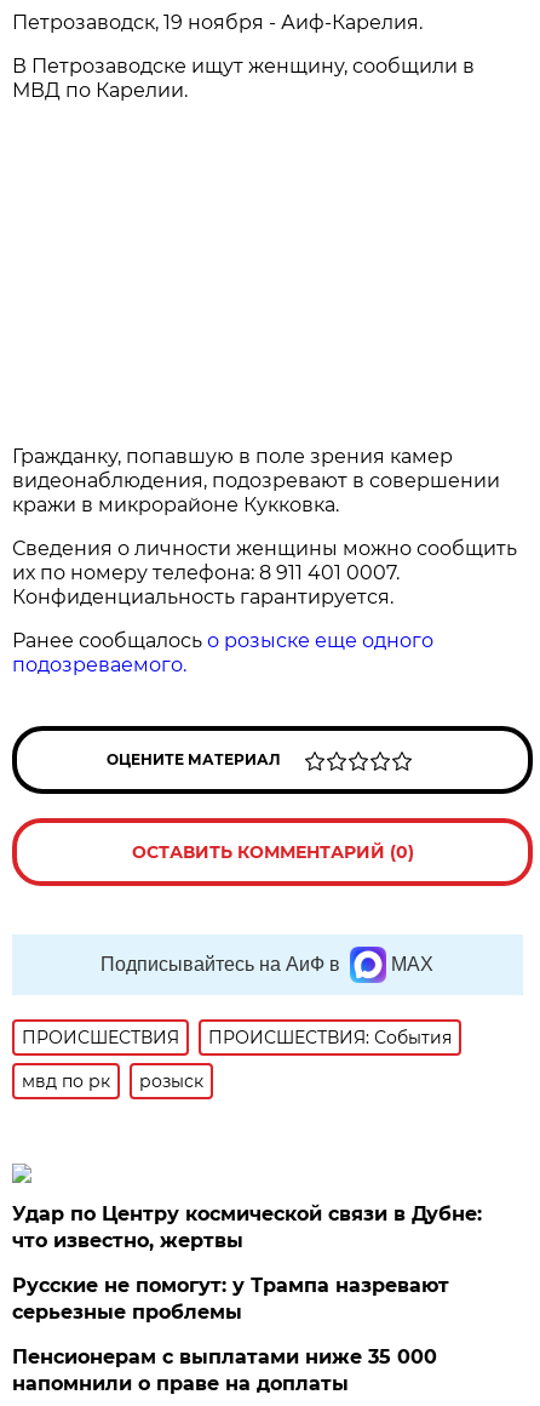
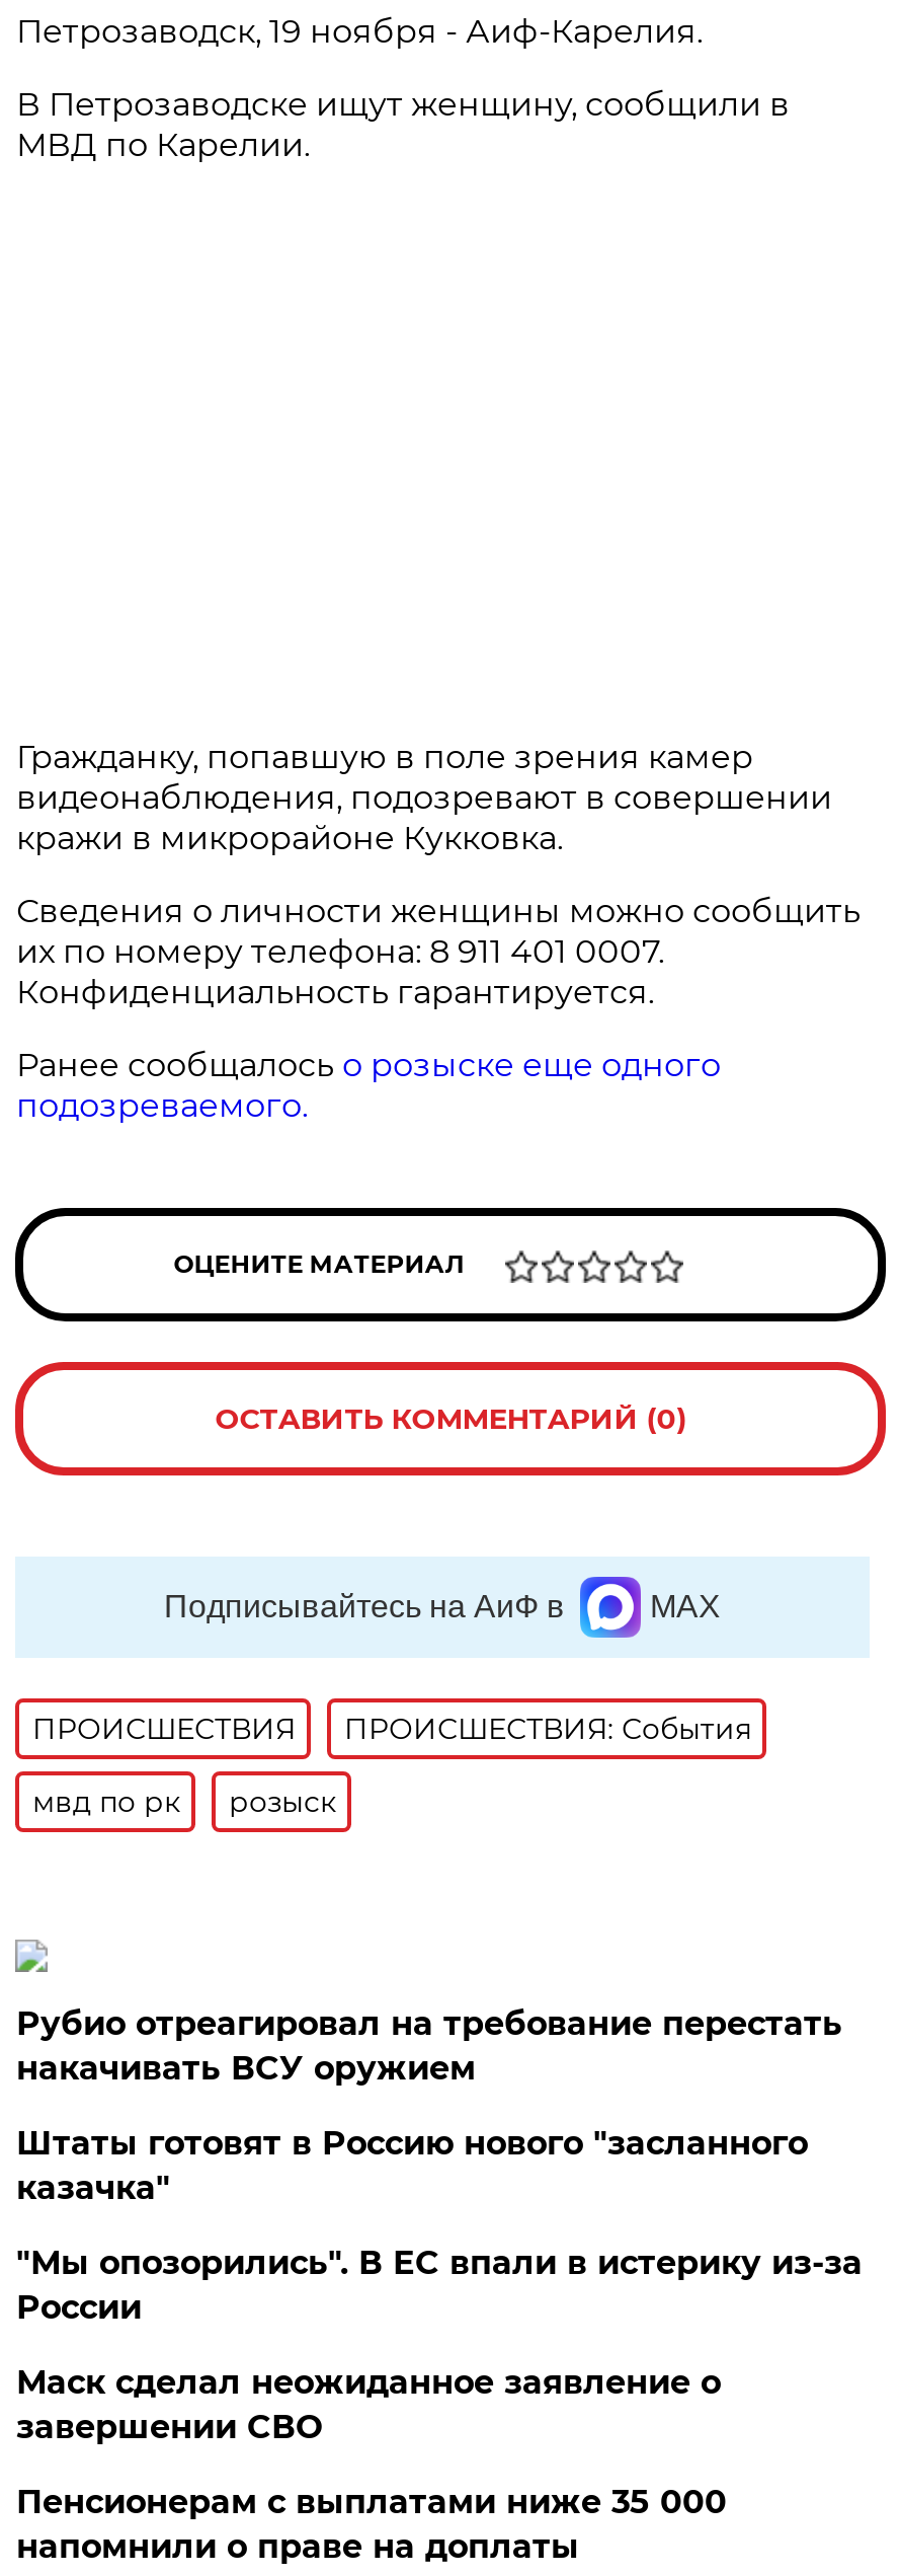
- Удар по Центру космической связи в Дубне:
- что известно, жертвы
- Русские не помогут: у Трампа назревают
- серьезные проблемы
+ Рубио отреагировал на требование перестать
+ накачивать ВСУ оружием
+ Штаты готовят в Россию нового "засланного
+ казачка"
+ "Мы опозорились". В ЕС впали в истерику из-за
+ России
+ Маск сделал неожиданное заявление о
+ завершении СВО
